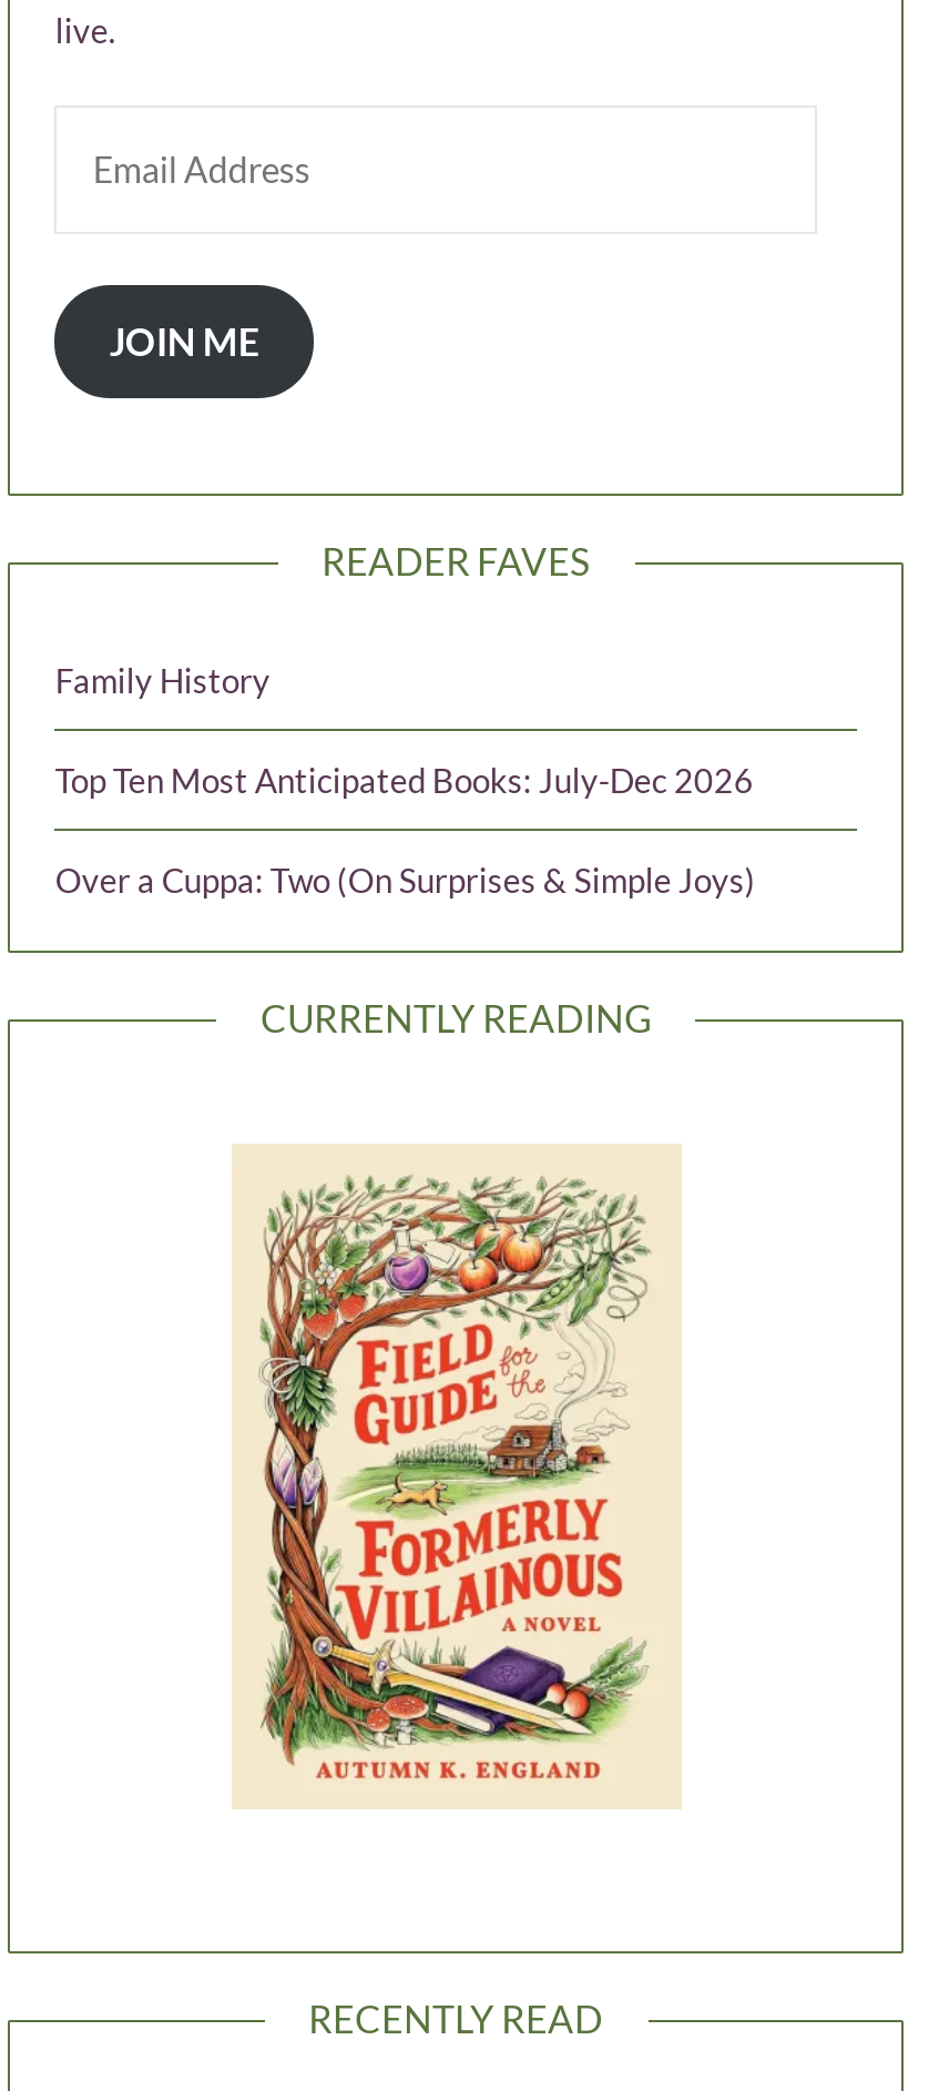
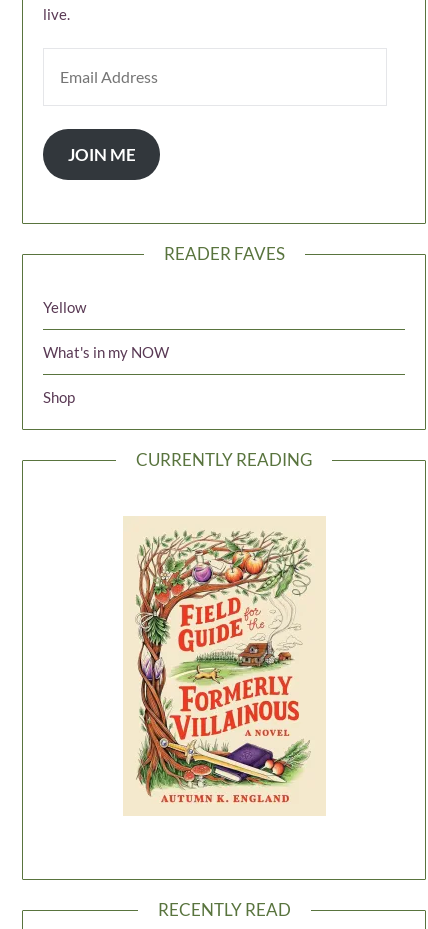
- Family History
+ Yellow

- Top Ten Most Anticipated Books: July-Dec 2026
+ What's in my NOW

- Over a Cuppa: Two (On Surprises & Simple Joys)
+ Shop
